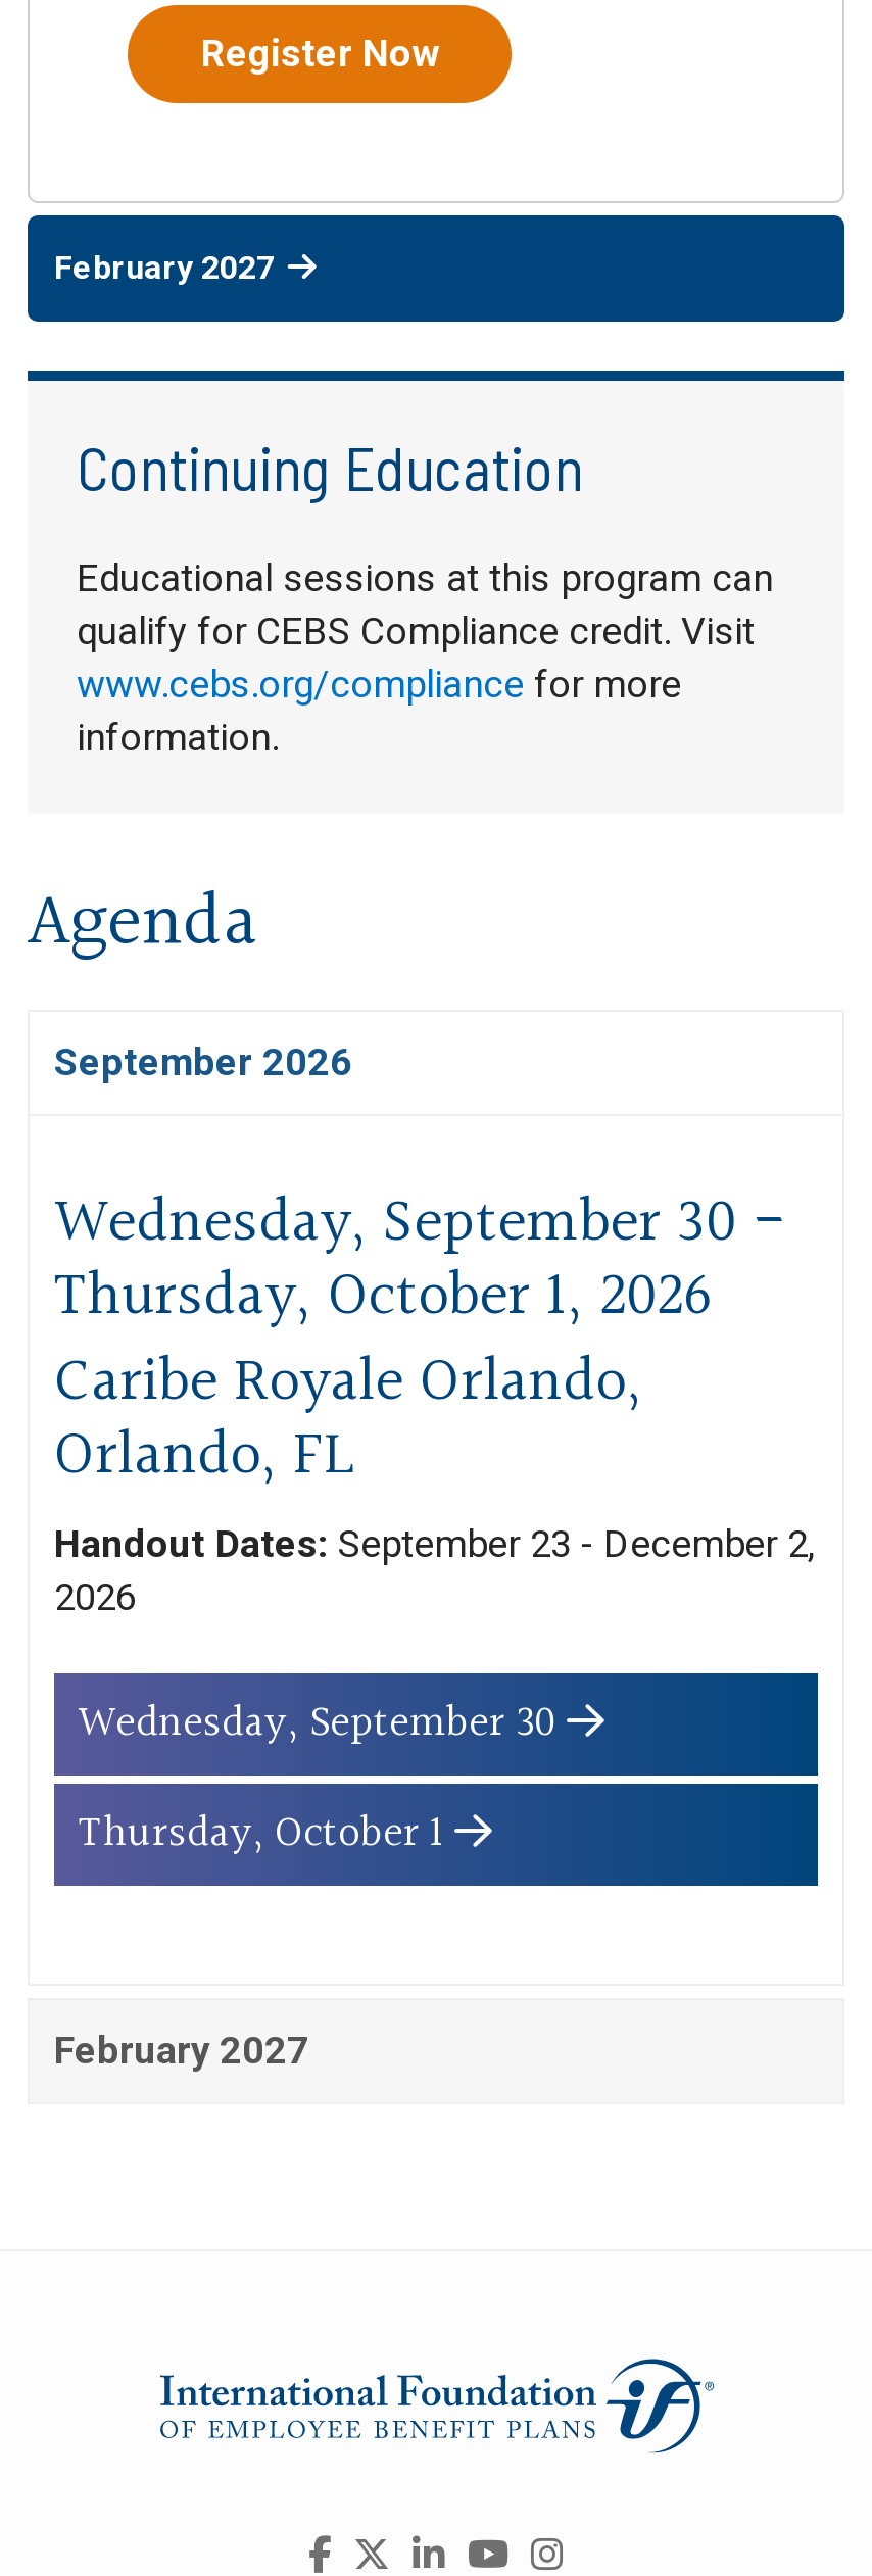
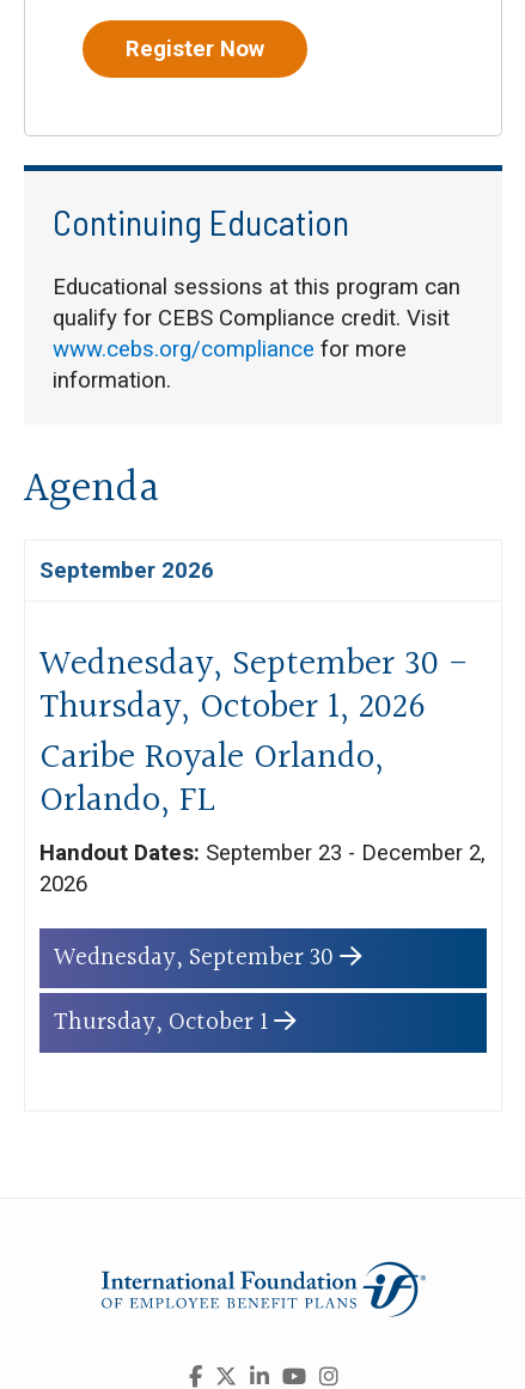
- February 2027

- February 2027
